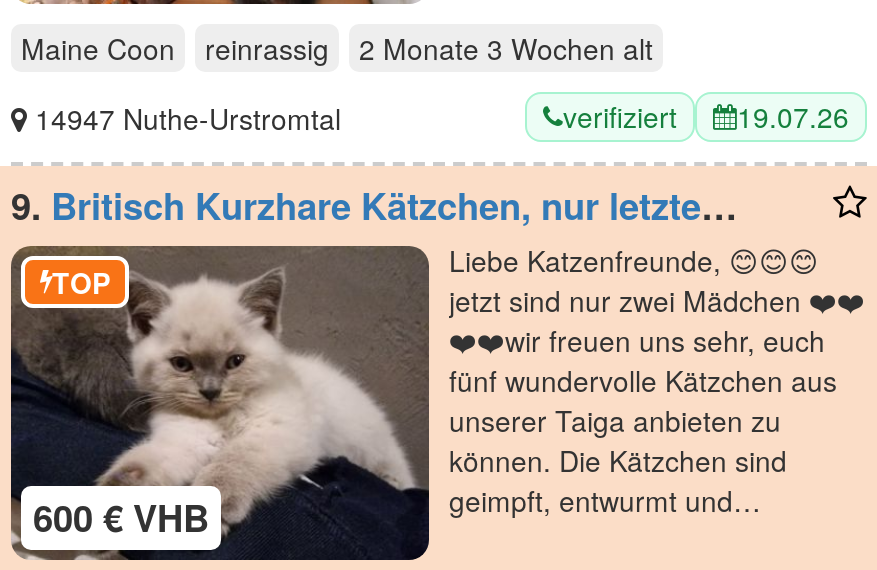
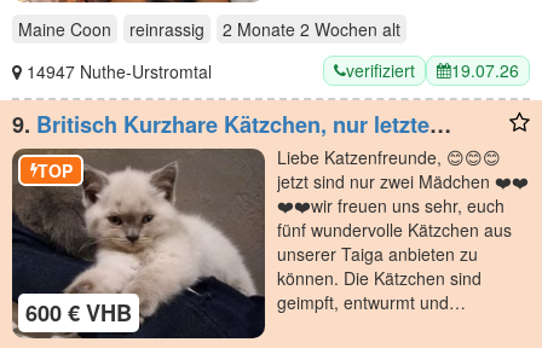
- 2 Monate 3 Wochen alt
+ 2 Monate 2 Wochen alt
